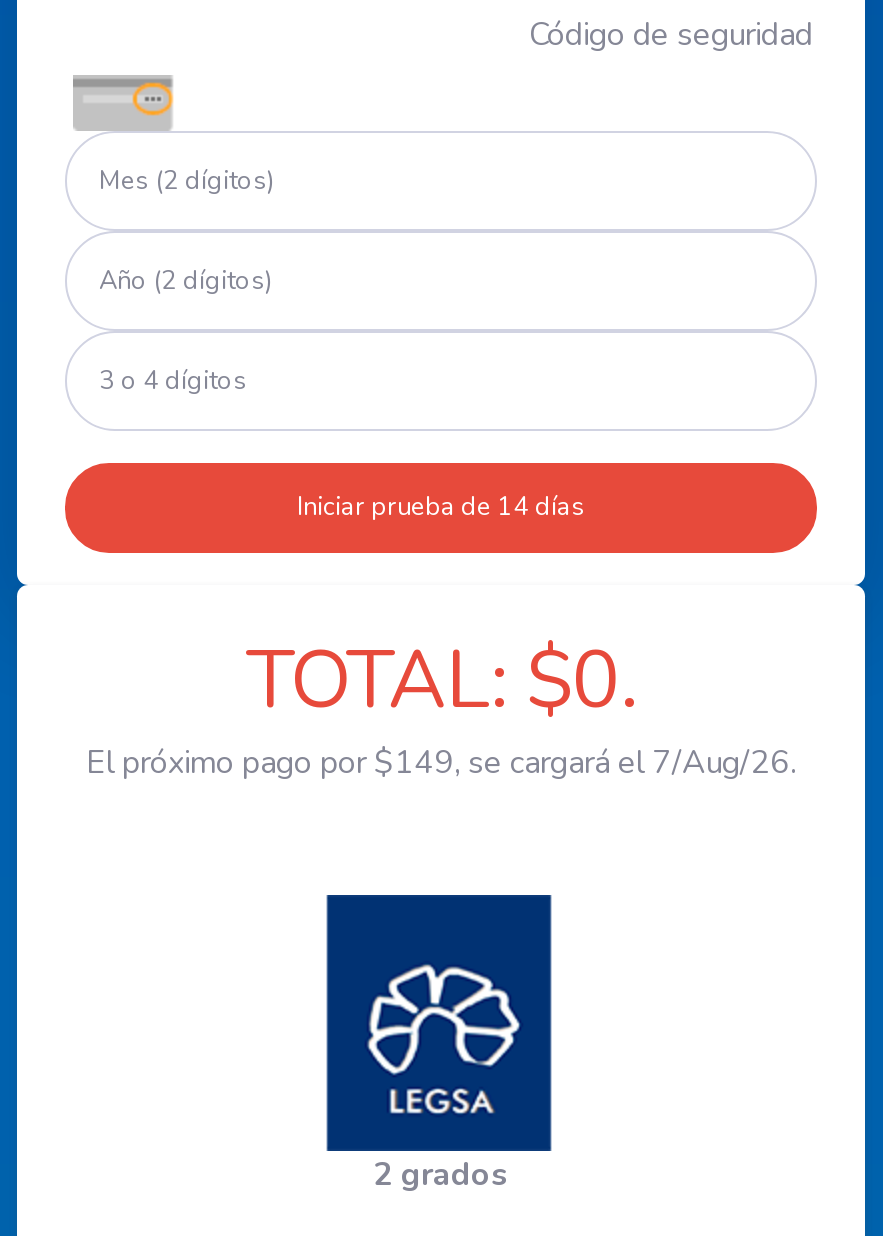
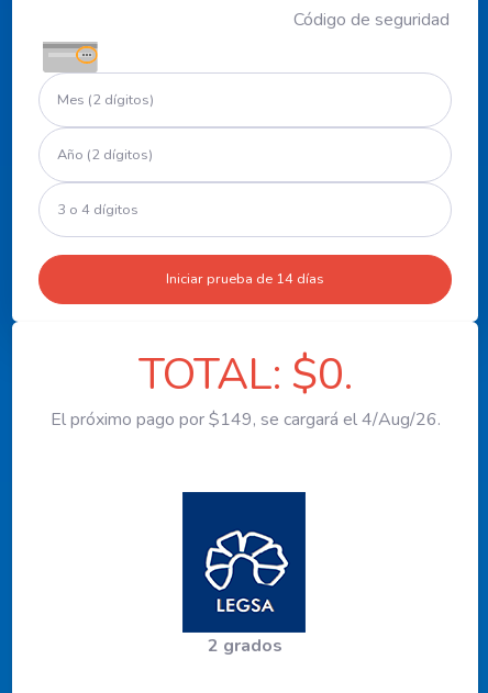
- El próximo pago por $149, se cargará el 7/Aug/26.
+ El próximo pago por $149, se cargará el 4/Aug/26.
